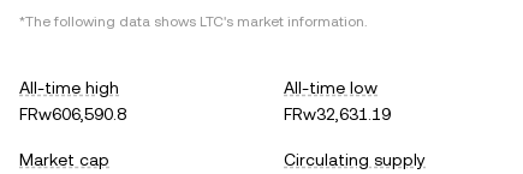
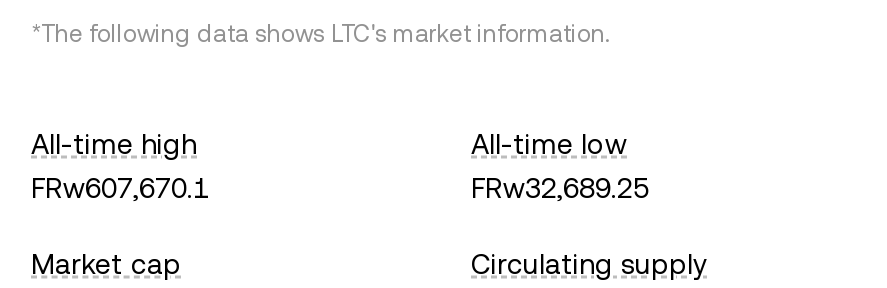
- FRw606,590.8
+ FRw607,670.1

- FRw32,631.19
+ FRw32,689.25
